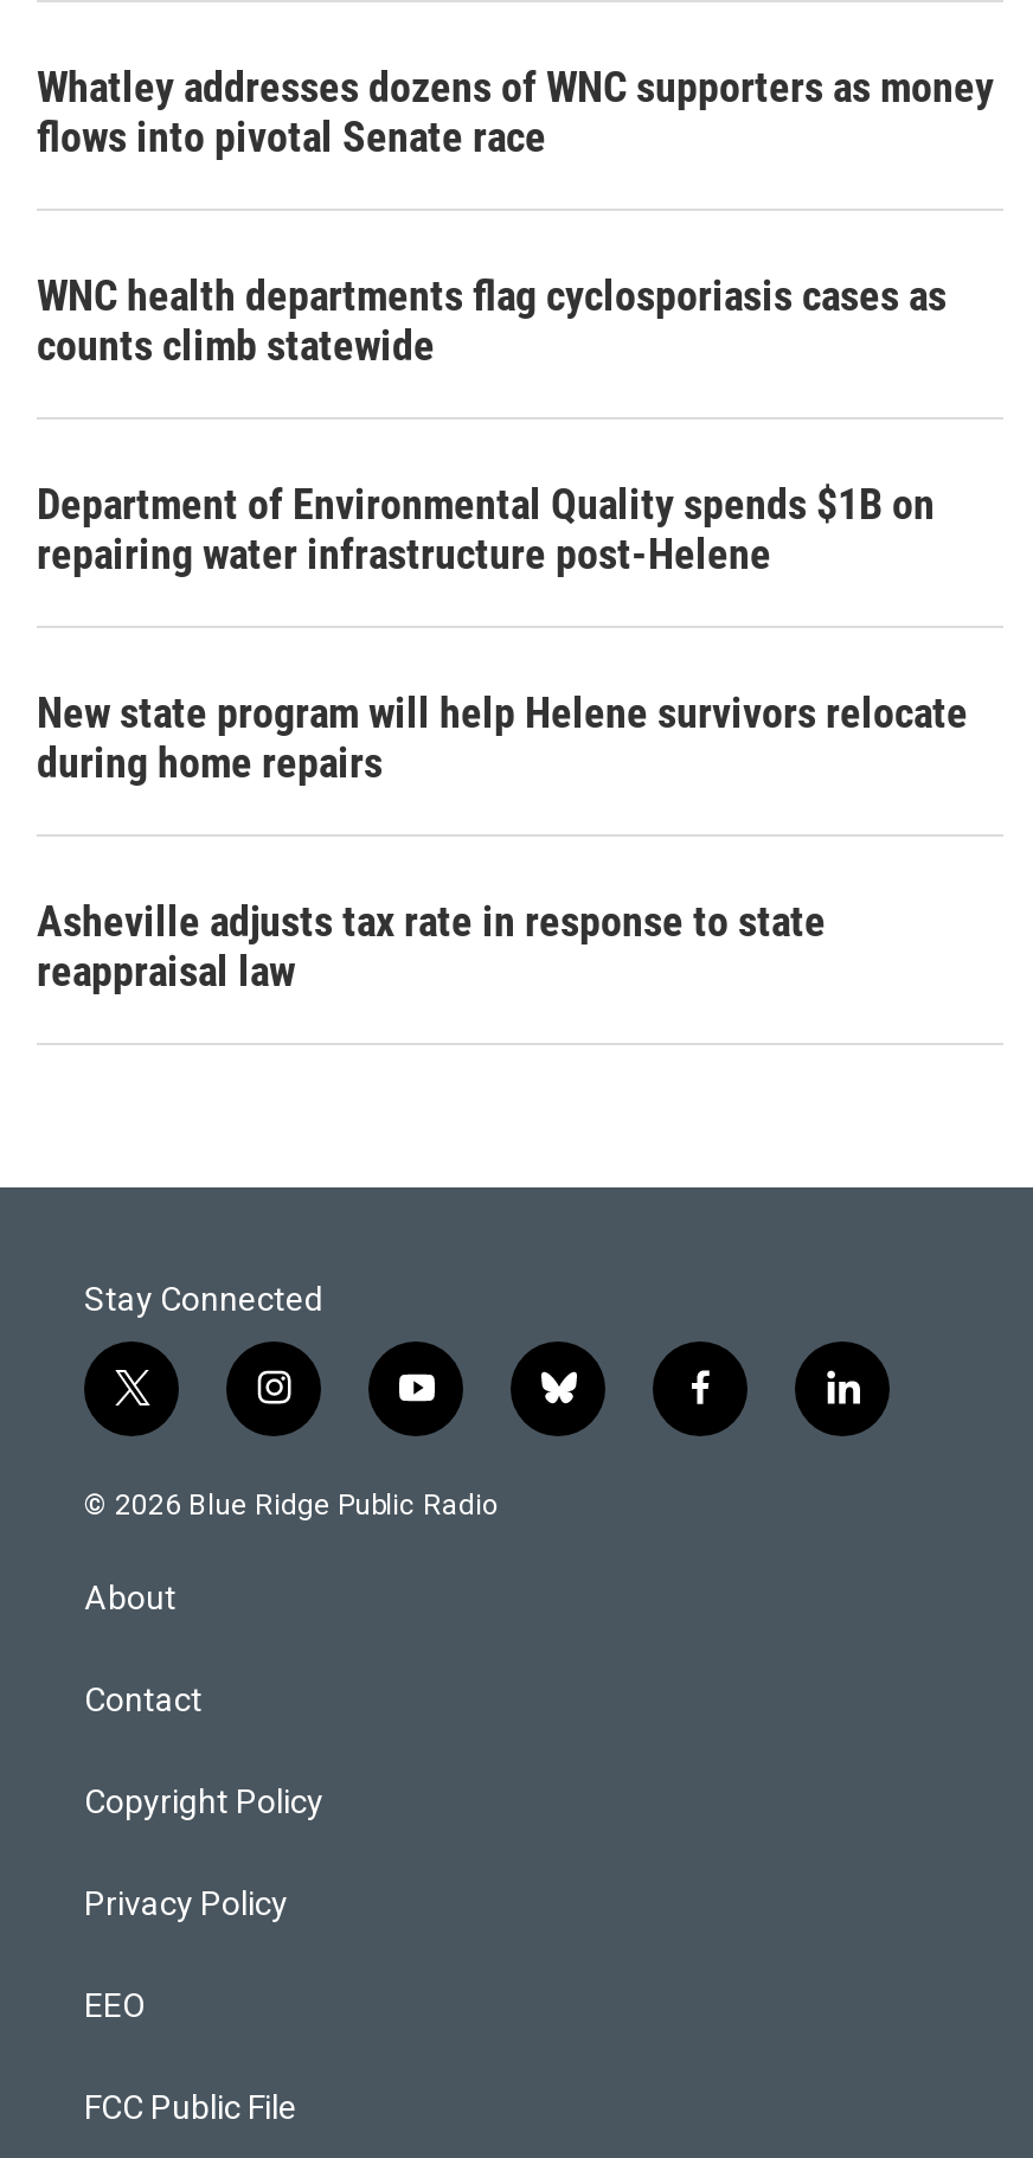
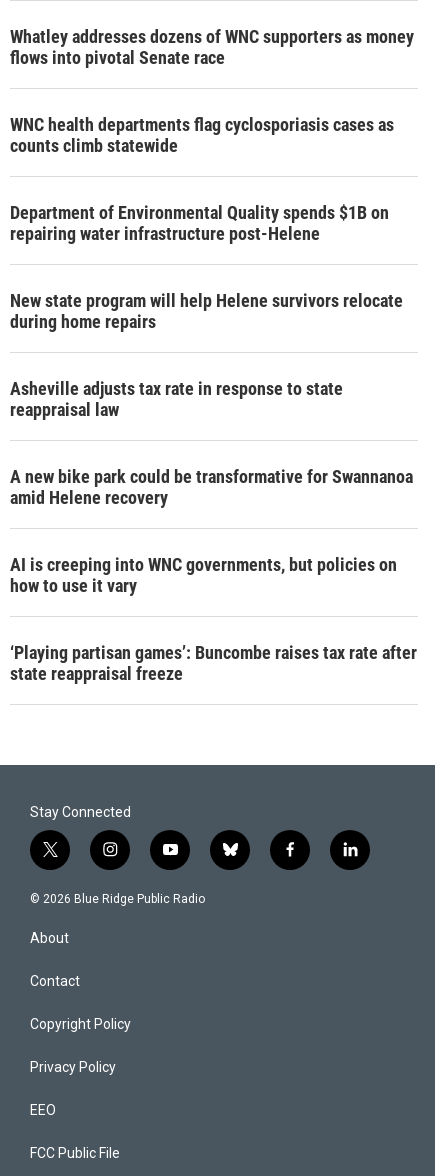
+ A new bike park could be transformative for Swannanoa
+ amid Helene recovery
+ AI is creeping into WNC governments, but policies on
+ how to use it vary
+ ‘Playing partisan games’: Buncombe raises tax rate after
+ state reappraisal freeze
